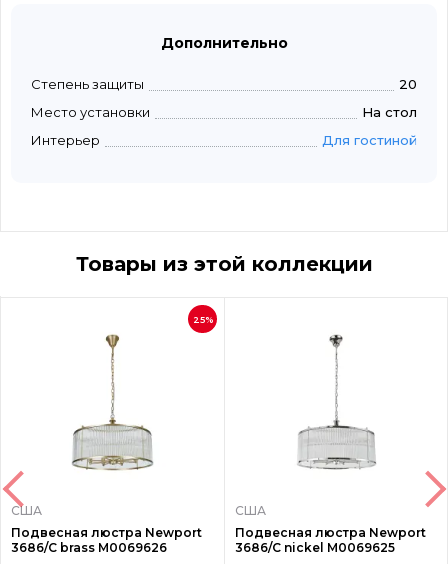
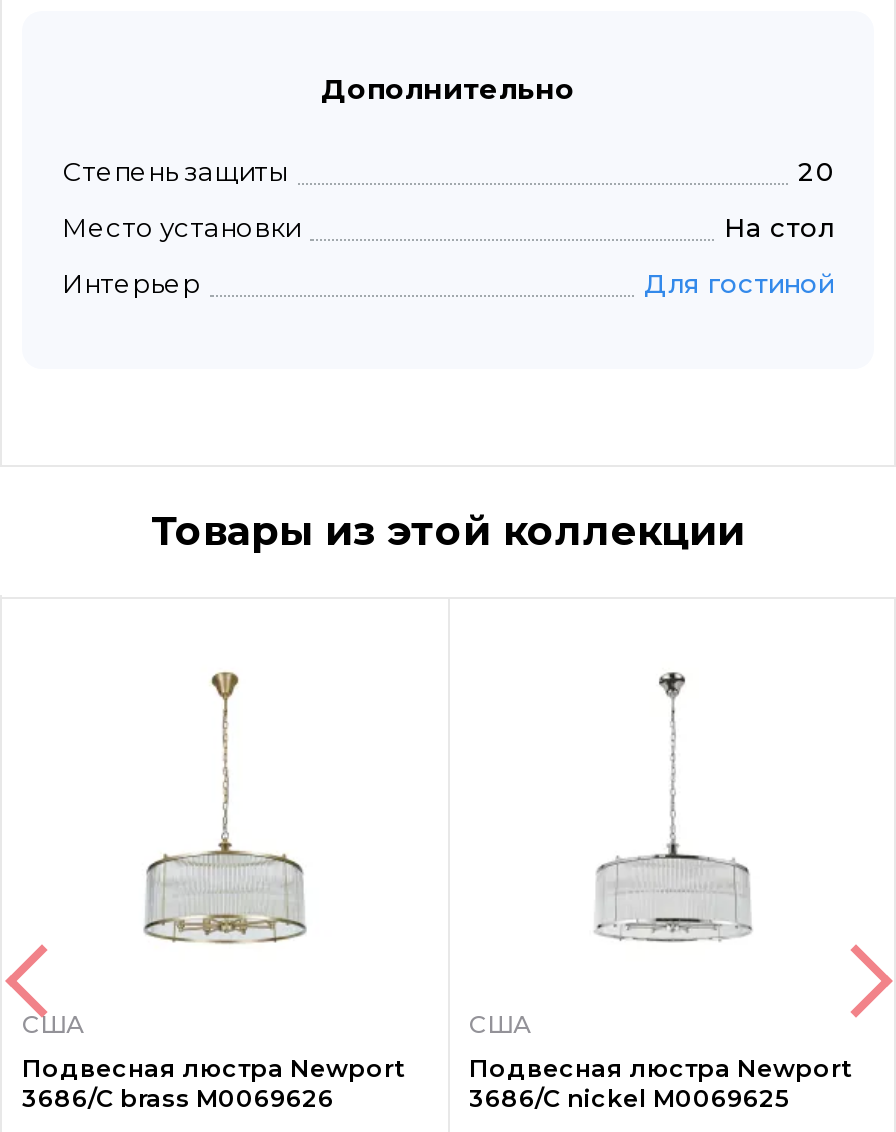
- 25%
